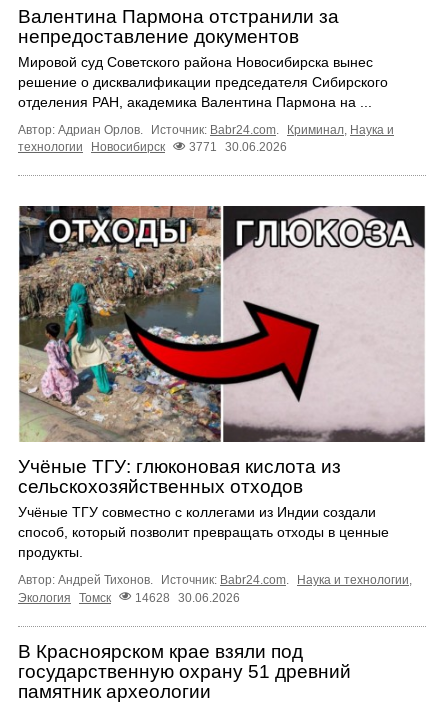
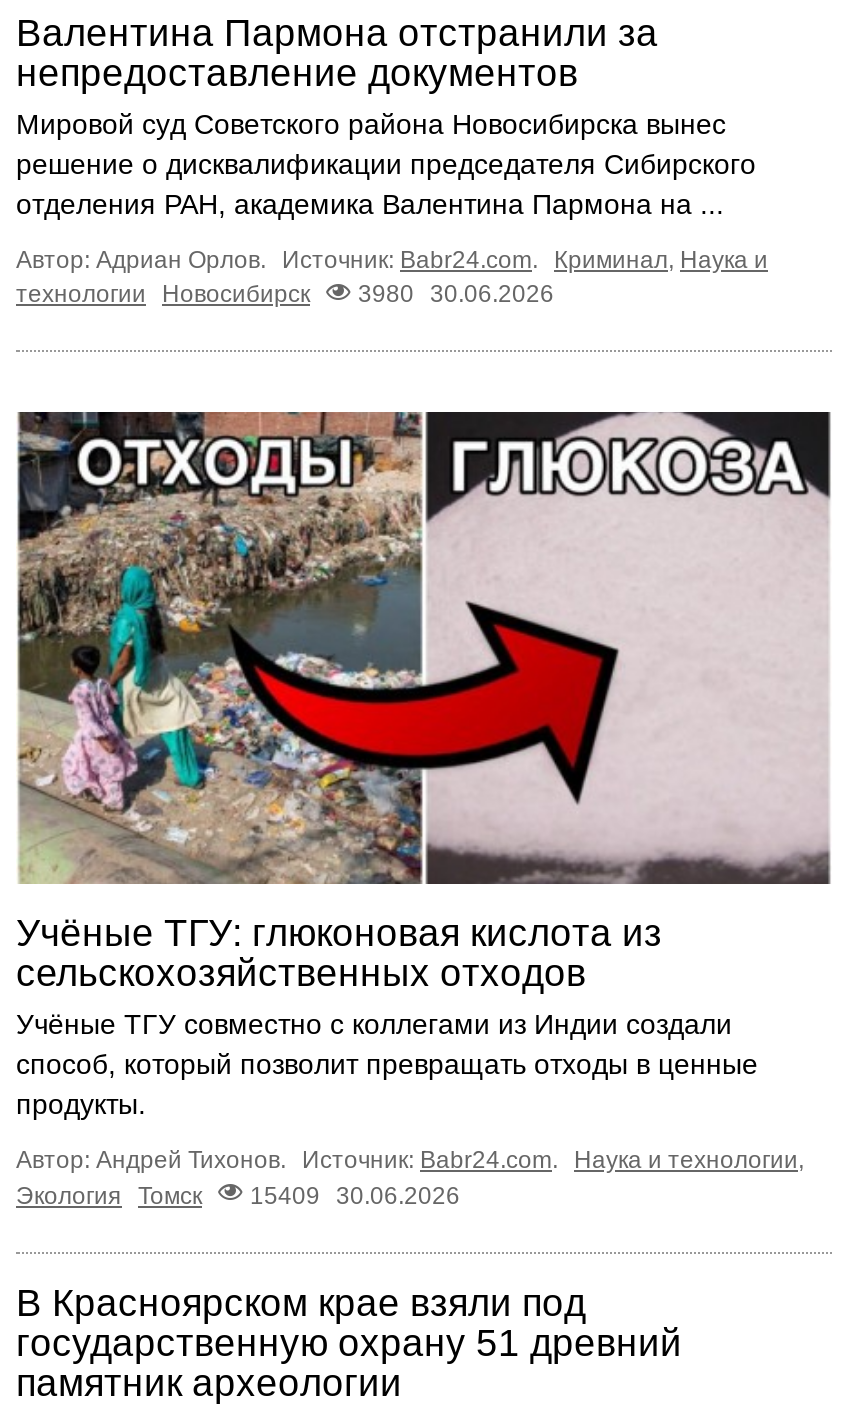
- технологии Новосибирск 3771 30.06.2026
+ технологии Новосибирск 3980 30.06.2026

- Экология Томск 14628 30.06.2026
+ Экология Томск 15409 30.06.2026
